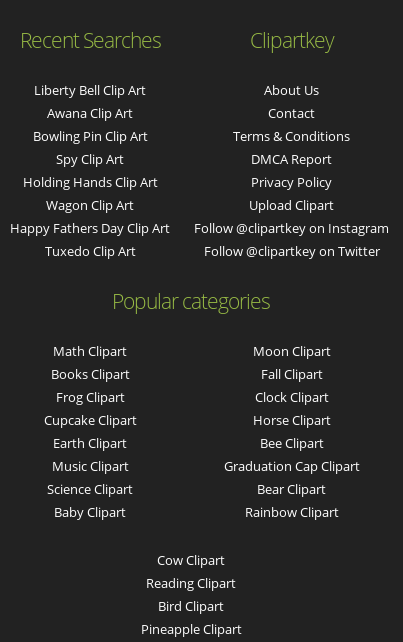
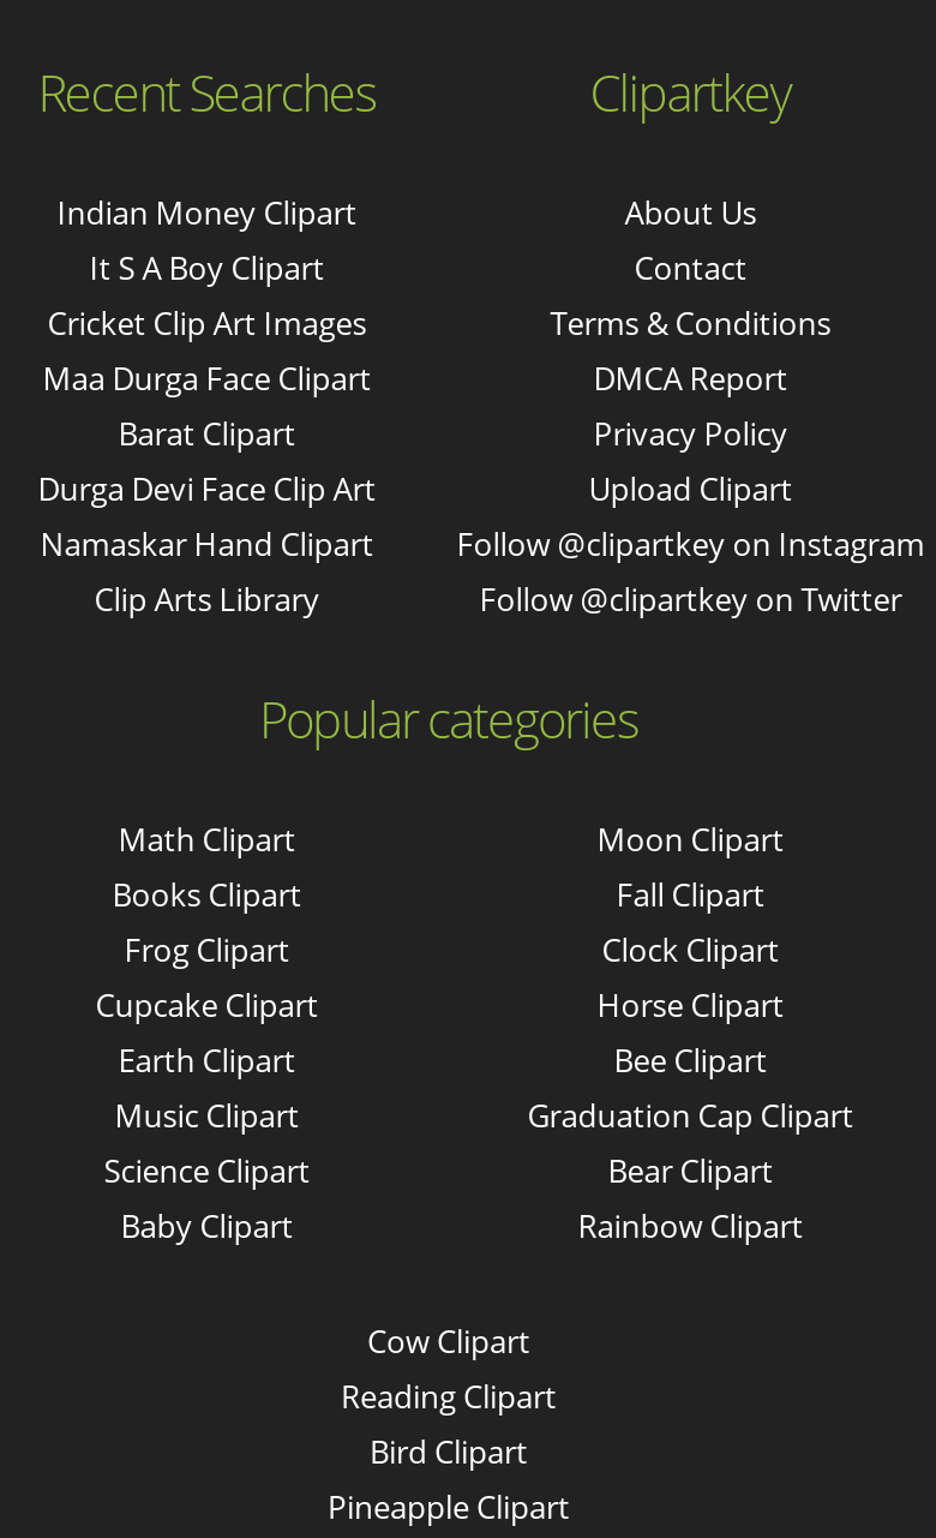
- Liberty Bell Clip Art
- Awana Clip Art
- Bowling Pin Clip Art
- Spy Clip Art
- Holding Hands Clip Art
- Wagon Clip Art
- Happy Fathers Day Clip Art
- Tuxedo Clip Art
+ Indian Money Clipart
+ It S A Boy Clipart
+ Cricket Clip Art Images
+ Maa Durga Face Clipart
+ Barat Clipart
+ Durga Devi Face Clip Art
+ Namaskar Hand Clipart
+ Clip Arts Library
